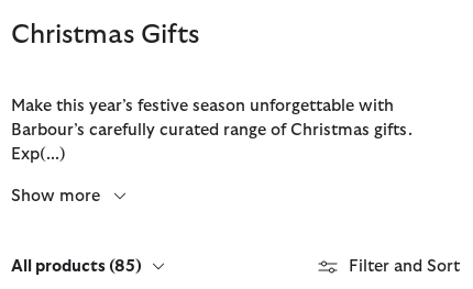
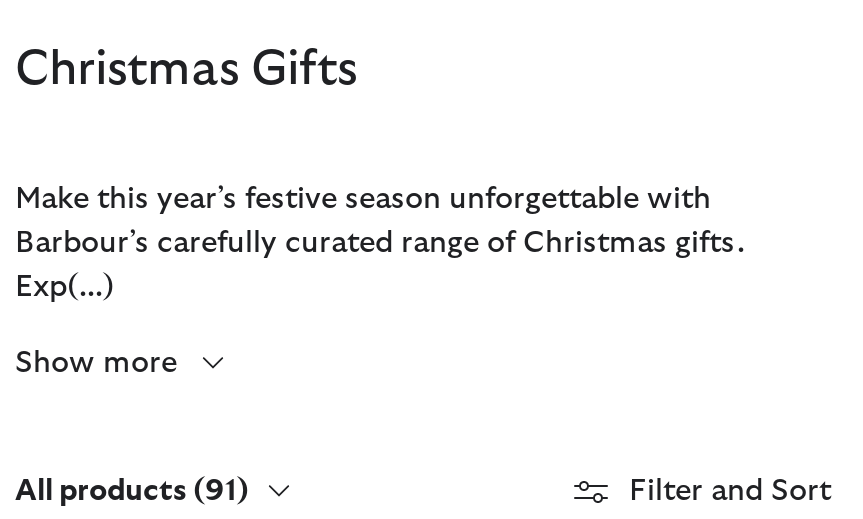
- All products (85)
+ All products (91)
